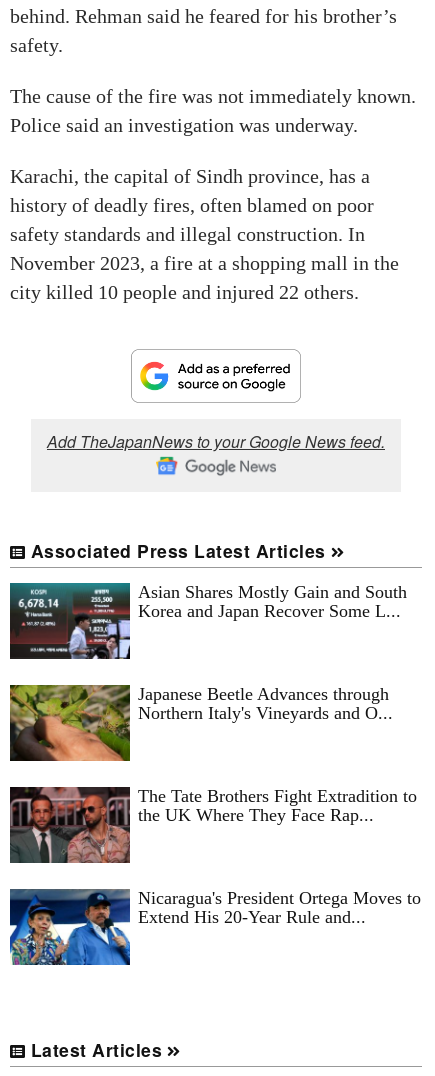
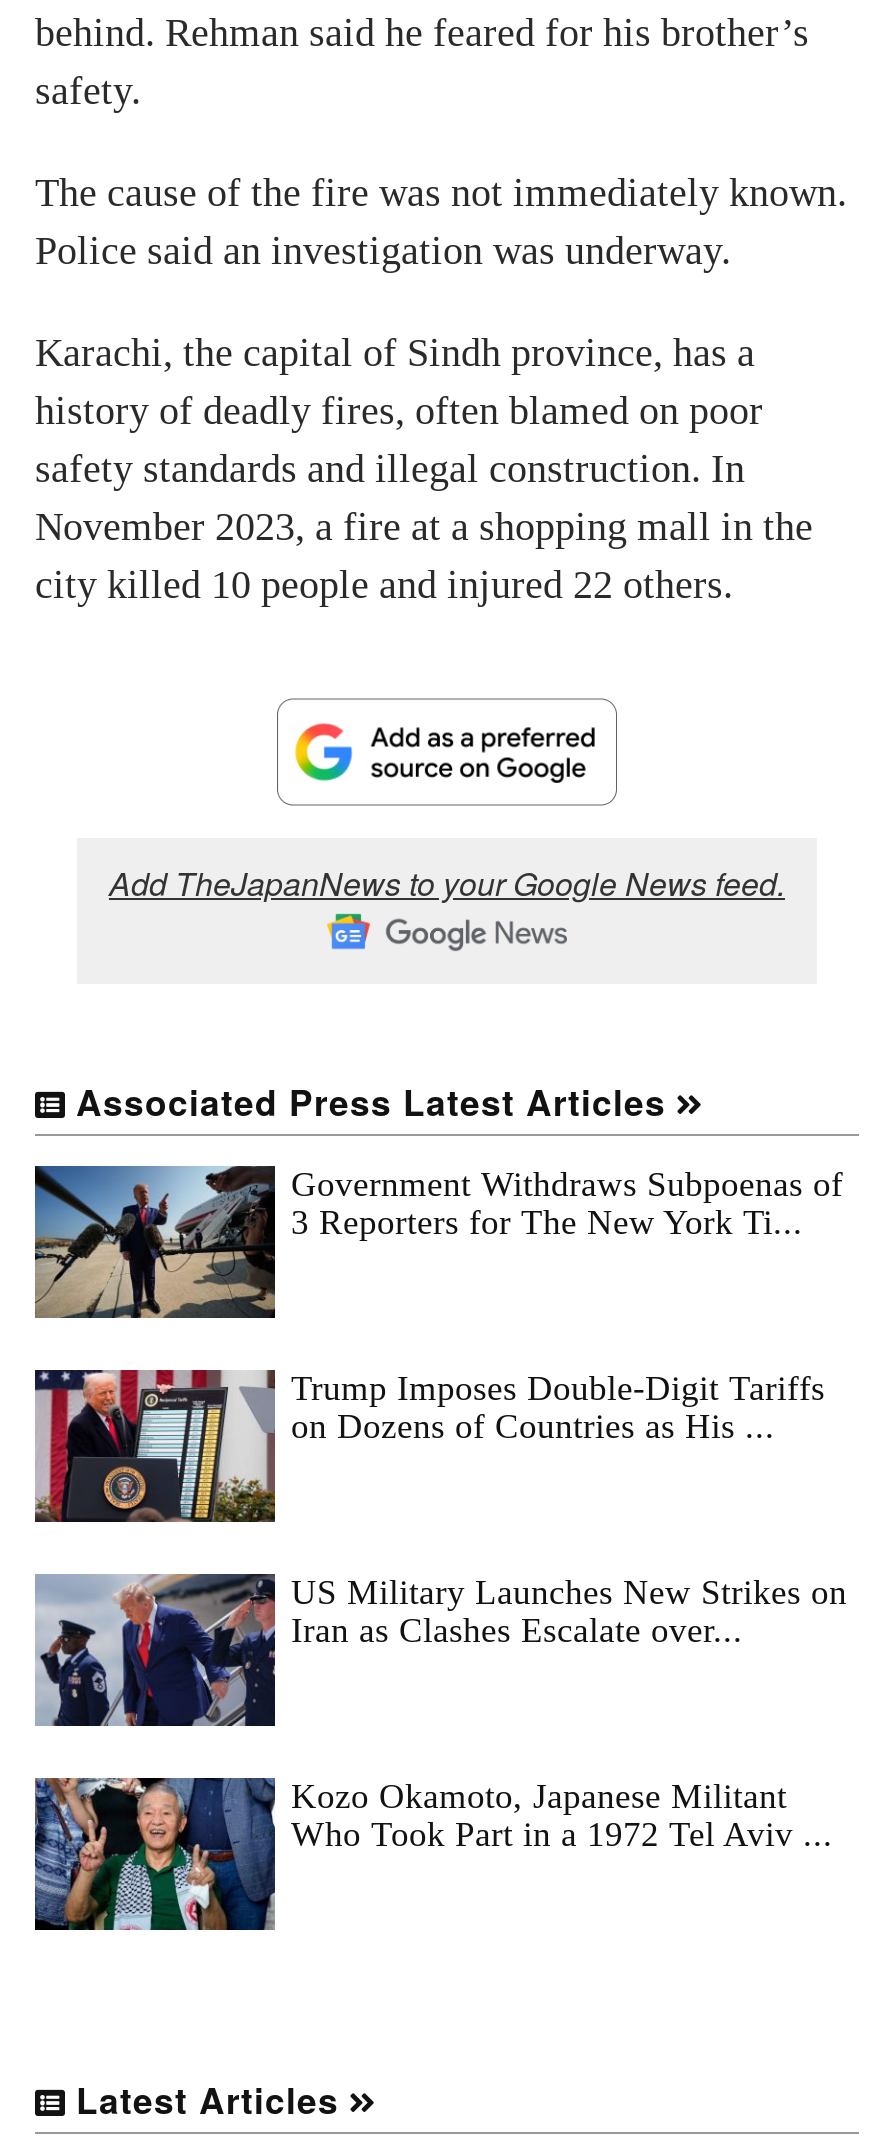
- [image]
- Asian Shares Mostly Gain and South
- Korea and Japan Recover Some L...
+ [image]
+ Government Withdraws Subpoenas of
+ 3 Reporters for The New York Ti...

- [image]
- Japanese Beetle Advances through
- Northern Italy's Vineyards and O...
+ [image]
+ Trump Imposes Double-Digit Tariffs
+ on Dozens of Countries as His ...

- [image]
- The Tate Brothers Fight Extradition to
- the UK Where They Face Rap...
+ [image]
+ US Military Launches New Strikes on
+ Iran as Clashes Escalate over...

- [image]
- Nicaragua's President Ortega Moves to
- Extend His 20-Year Rule and...
+ [image]
+ Kozo Okamoto, Japanese Militant
+ Who Took Part in a 1972 Tel Aviv ...
